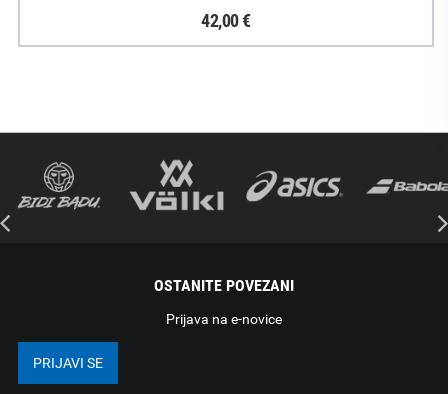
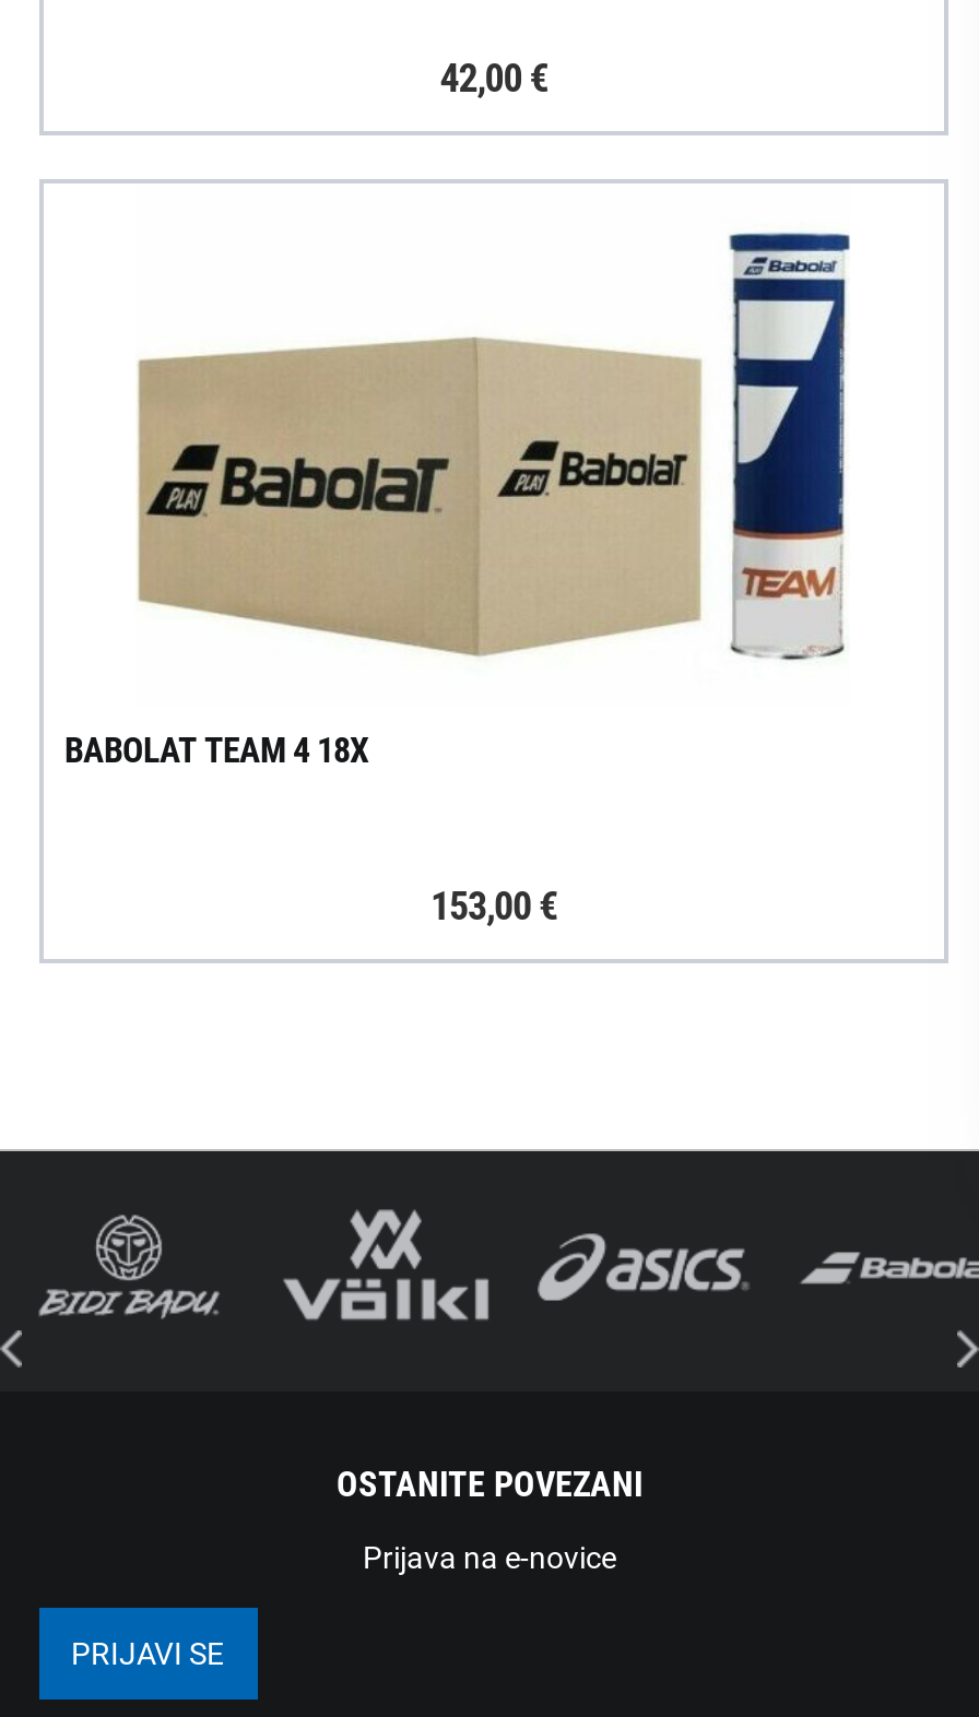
+ [image]
+ BABOLAT TEAM 4 18X
+ 153,00 €

+ [image]
